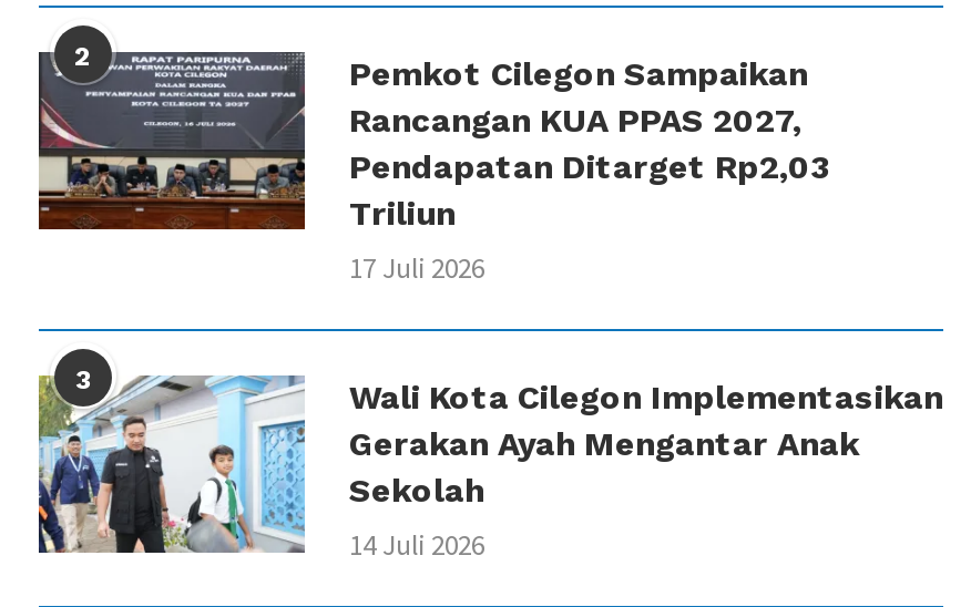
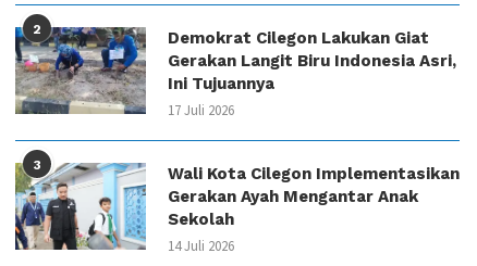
- [image]
- Pemkot Cilegon Sampaikan
- Rancangan KUA PPAS 2027,
- Pendapatan Ditarget Rp2,03
- Triliun
+ [image]
+ Demokrat Cilegon Lakukan Giat
+ Gerakan Langit Biru Indonesia Asri,
+ Ini Tujuannya
